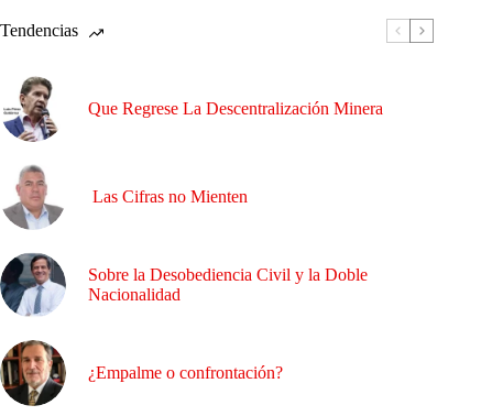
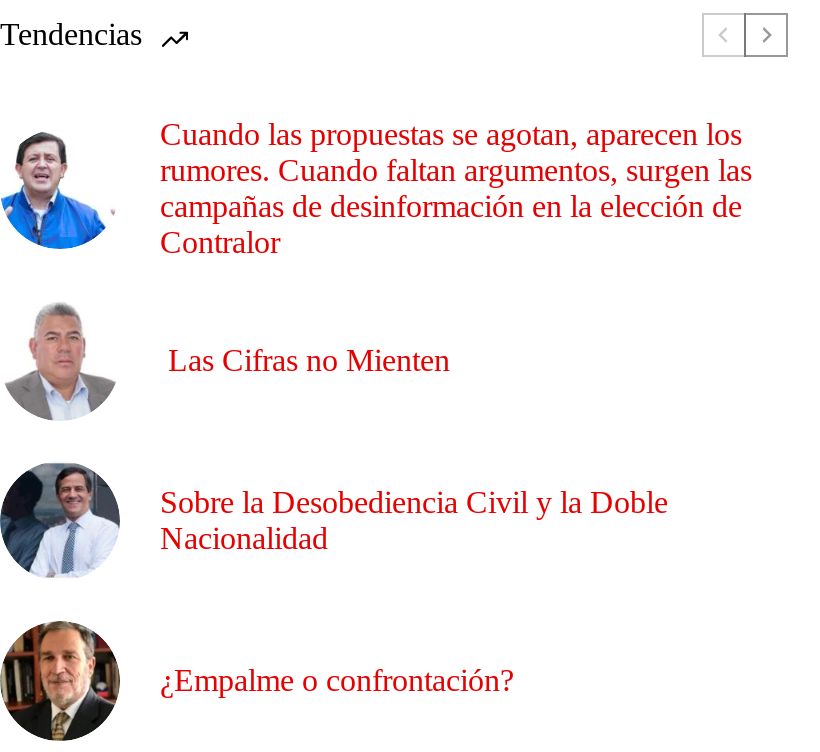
- [image]
- Que Regrese La Descentralización Minera
+ [image]
+ Cuando las propuestas se agotan, aparecen los
+ rumores. Cuando faltan argumentos, surgen las
+ campañas de desinformación en la elección de
+ Contralor
